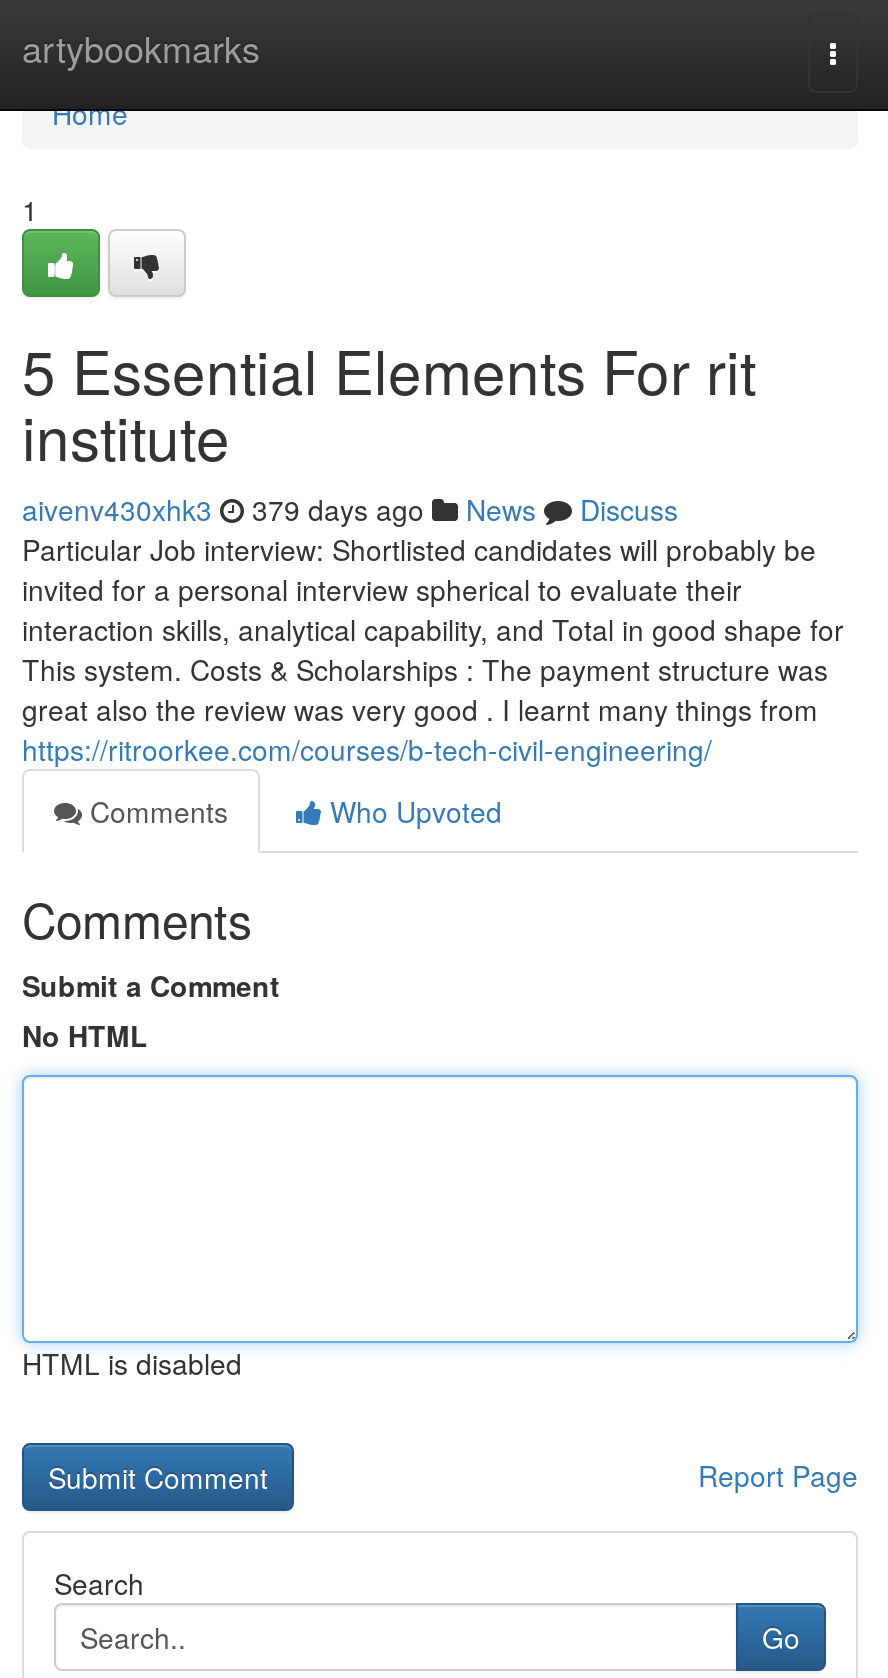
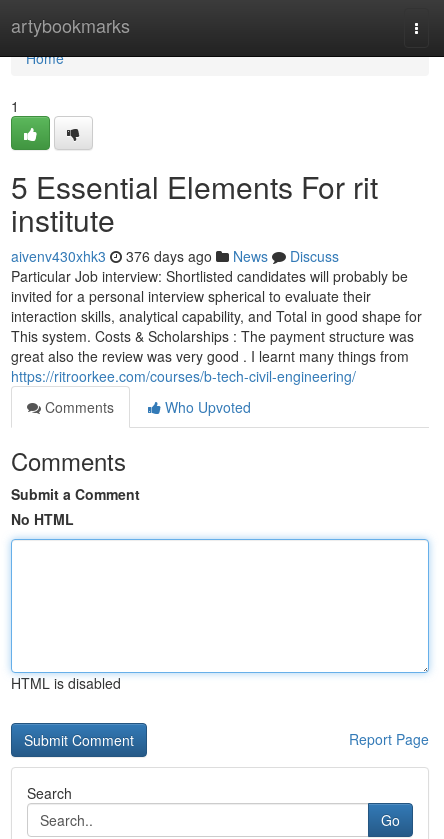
- aivenv430xhk3 379 days ago News Discuss
+ aivenv430xhk3 376 days ago News Discuss
